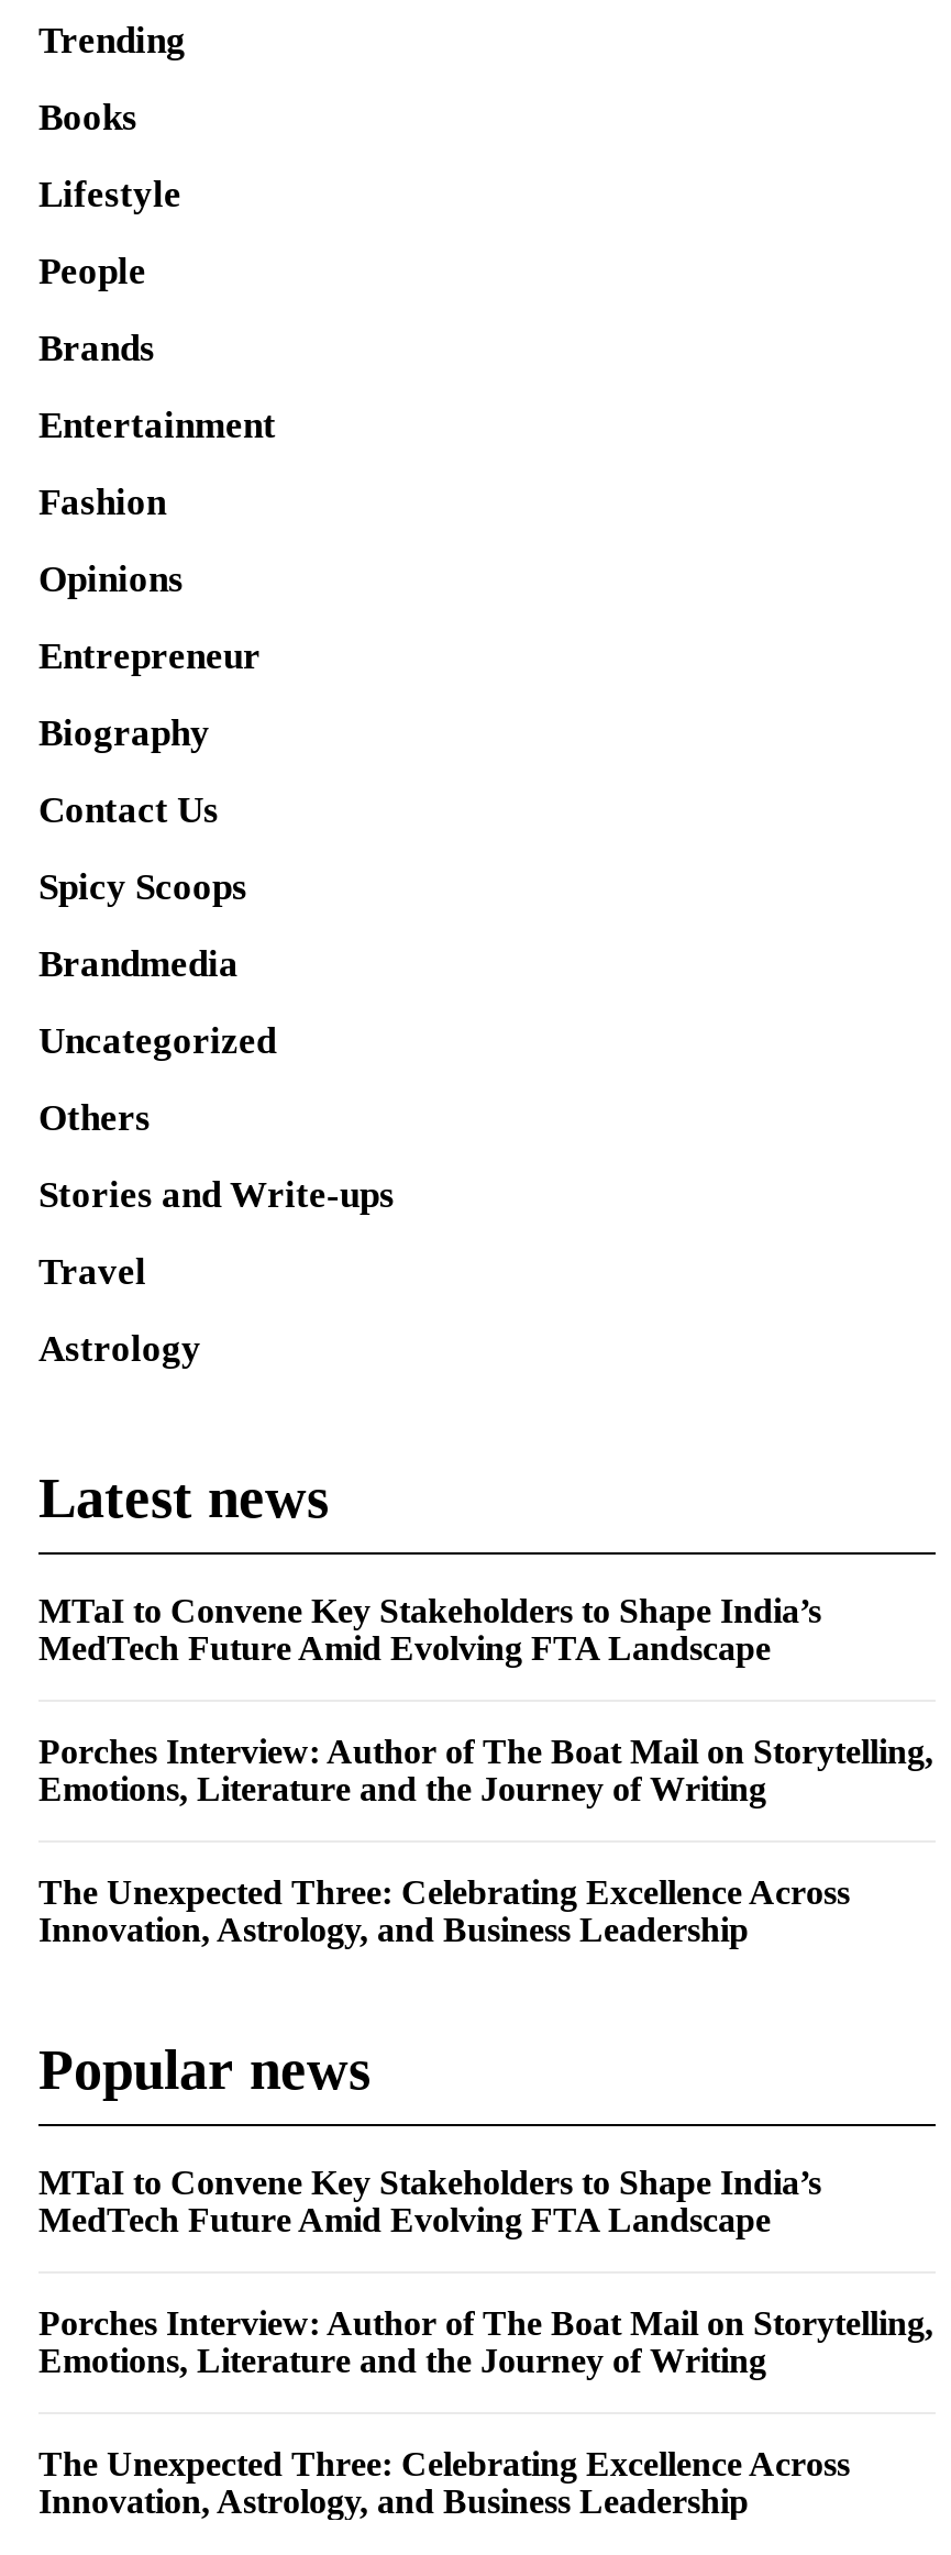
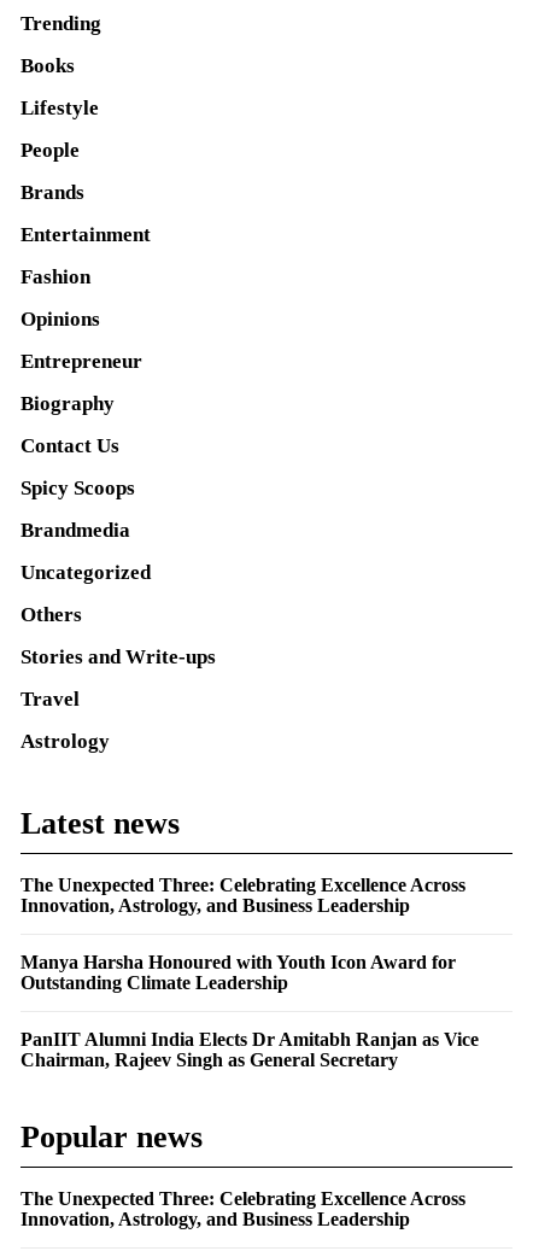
- MTaI to Convene Key Stakeholders to Shape India’s
- MedTech Future Amid Evolving FTA Landscape
- Porches Interview: Author of The Boat Mail on Storytelling,
- Emotions, Literature and the Journey of Writing

+ Manya Harsha Honoured with Youth Icon Award for
+ Outstanding Climate Leadership
+ PanIIT Alumni India Elects Dr Amitabh Ranjan as Vice
+ Chairman, Rajeev Singh as General Secretary

- MTaI to Convene Key Stakeholders to Shape India’s
- MedTech Future Amid Evolving FTA Landscape
- Porches Interview: Author of The Boat Mail on Storytelling,
- Emotions, Literature and the Journey of Writing
